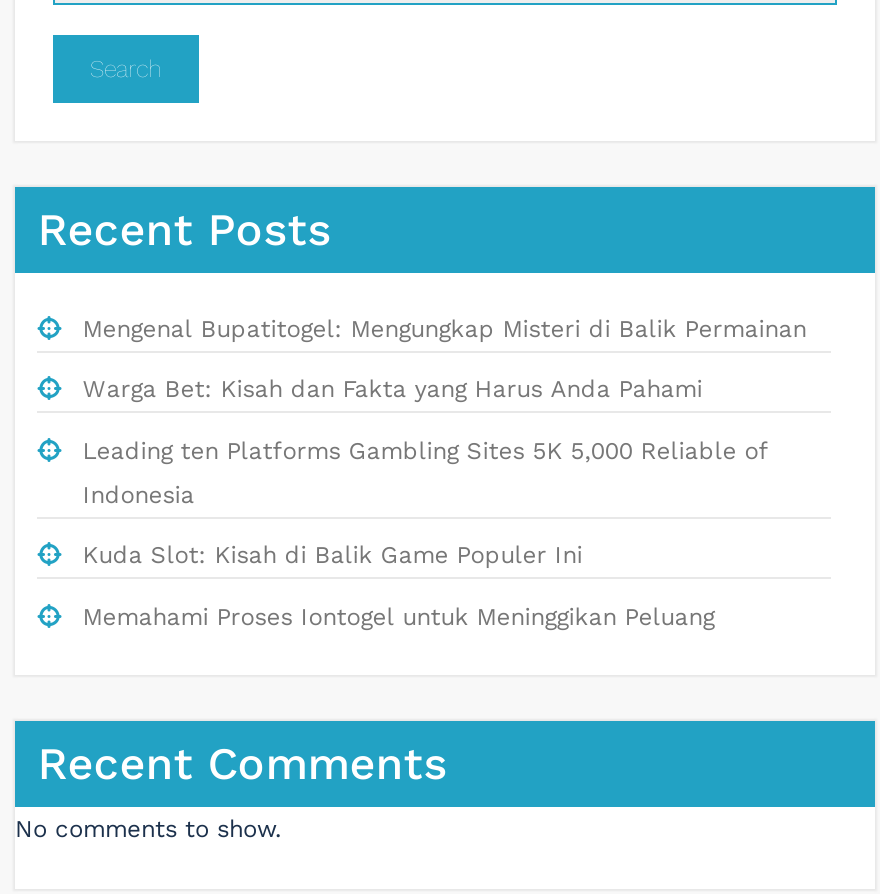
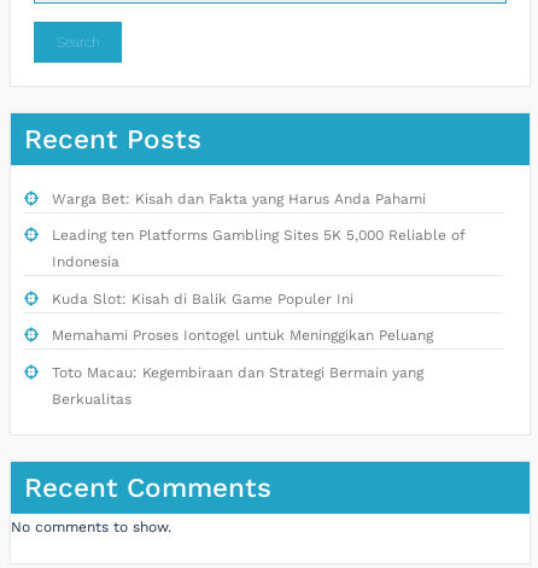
- Mengenal Bupatitogel: Mengungkap Misteri di Balik Permainan

moved up: Warga Bet: Kisah dan Fakta yang Harus Anda Pahami | Leading ten Platforms Gambling Sites 5K 5,000 Reliable of | Indonesia | Kuda Slot: Kisah di Balik Game Populer Ini | Memahami Proses Iontogel untuk Meninggikan Peluang

+ Toto Macau: Kegembiraan dan Strategi Bermain yang
+ Berkualitas
